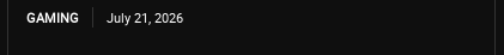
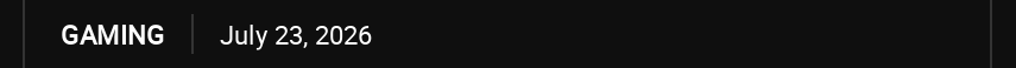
- GAMING July 21, 2026
+ GAMING July 23, 2026
